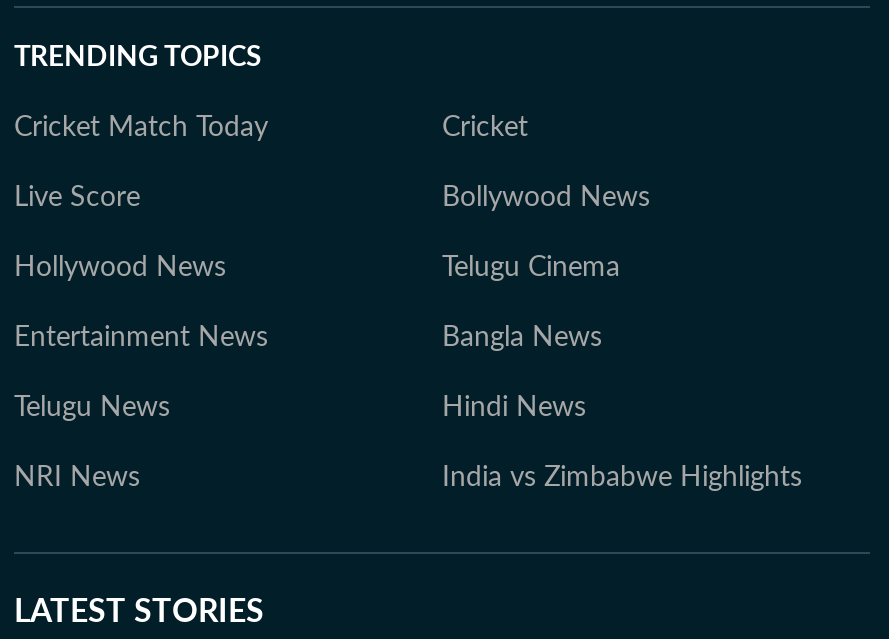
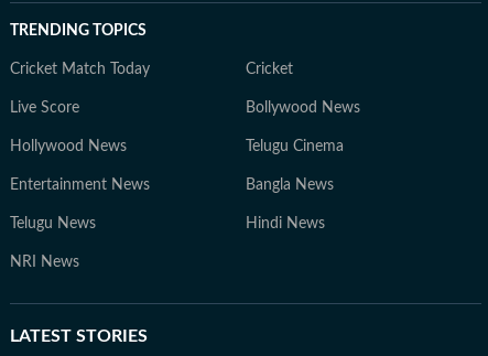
- India vs Zimbabwe Highlights
